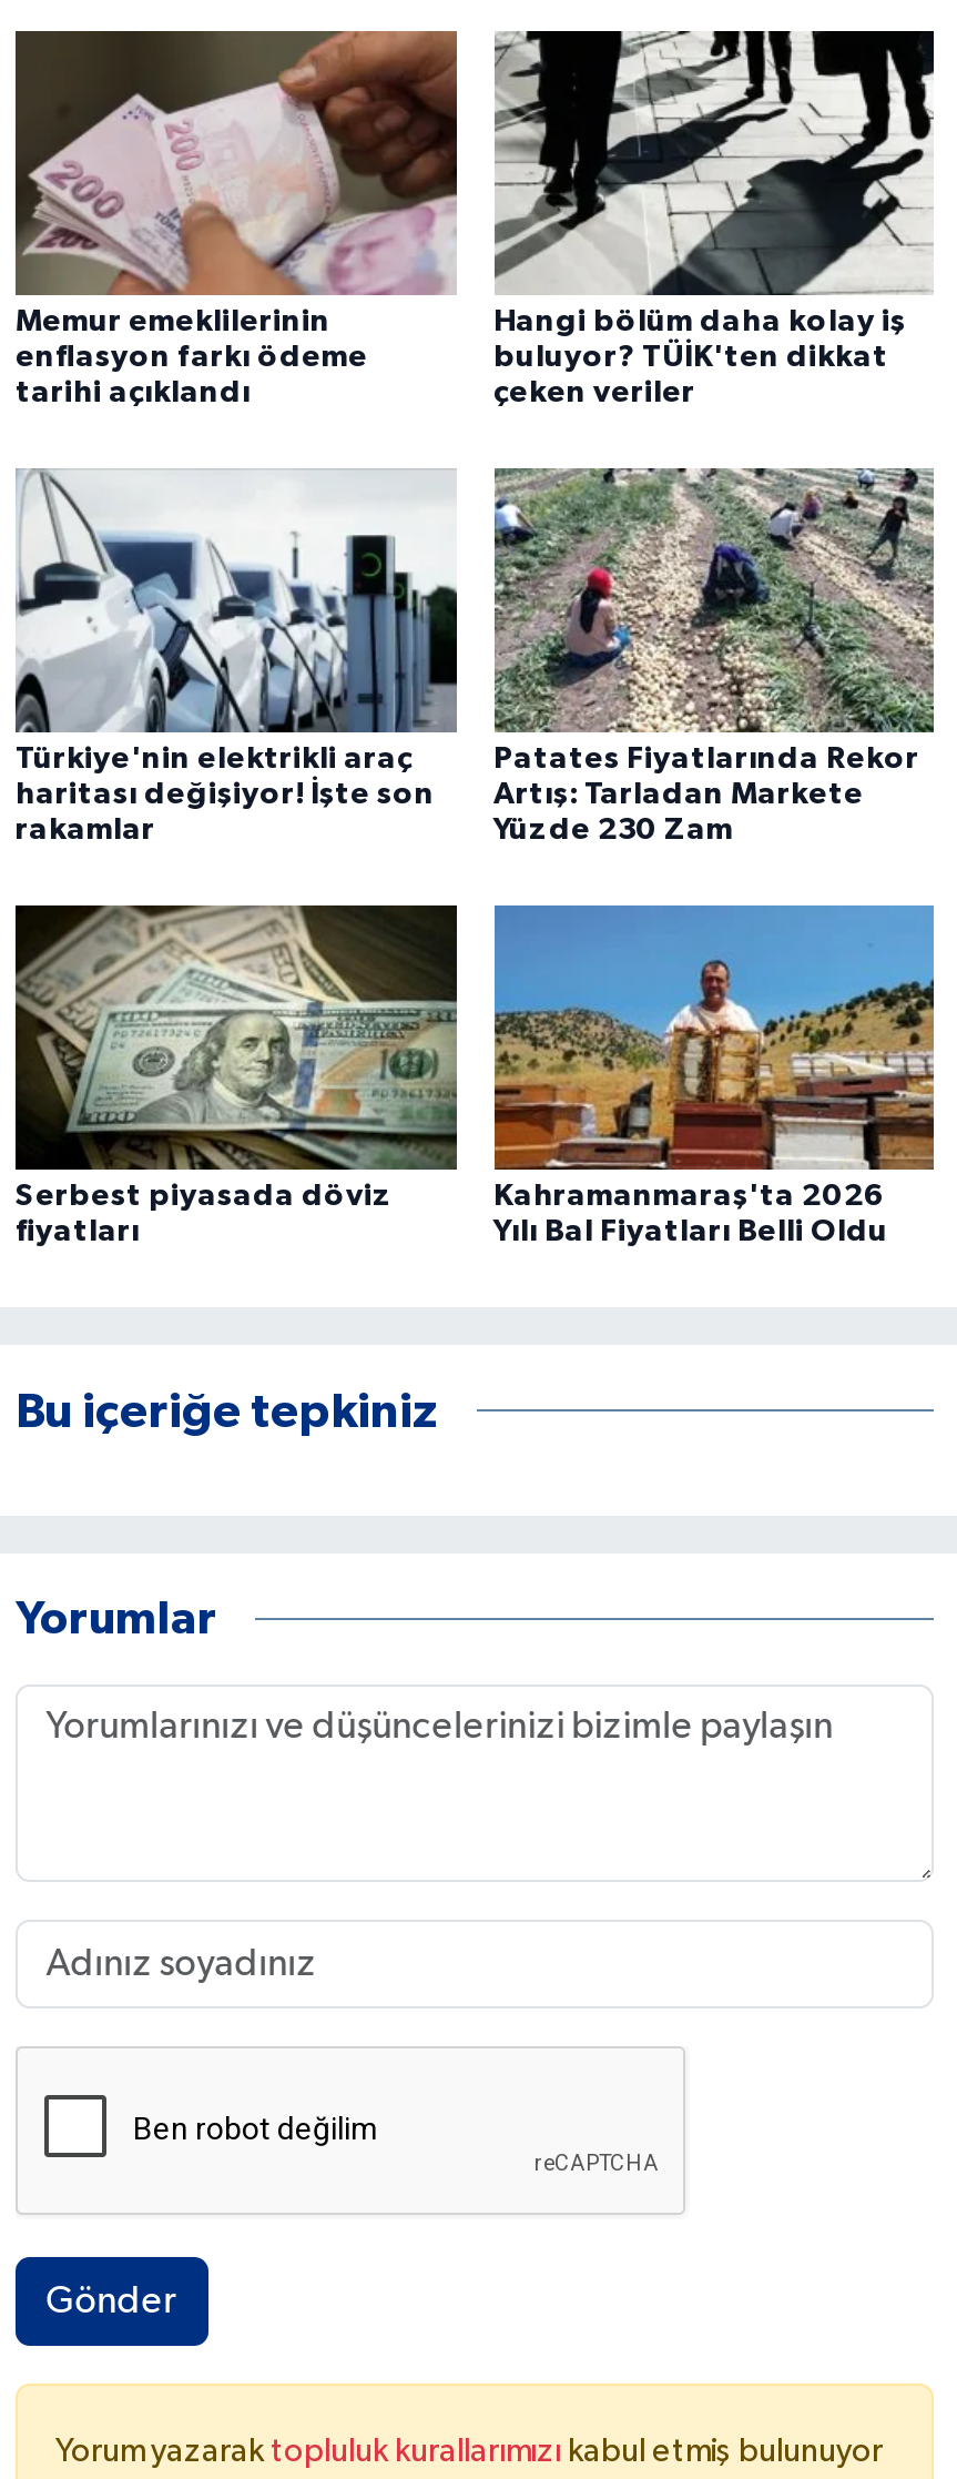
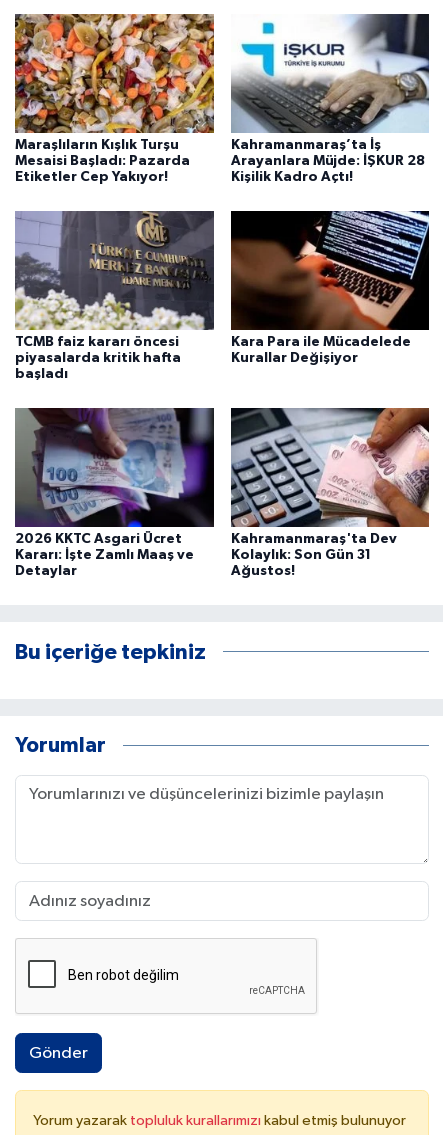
- [image]
- Memur emeklilerinin
- enflasyon farkı ödeme
- tarihi açıklandı
+ [image]
+ Maraşlıların Kışlık Turşu
+ Mesaisi Başladı: Pazarda
+ Etiketler Cep Yakıyor!

- [image]
- Hangi bölüm daha kolay iş
- buluyor? TÜİK'ten dikkat
- çeken veriler
+ [image]
+ Kahramanmaraş’ta İş
+ Arayanlara Müjde: İŞKUR 28
+ Kişilik Kadro Açtı!

- [image]
- Türkiye'nin elektrikli araç
- haritası değişiyor! İşte son
- rakamlar
+ [image]
+ TCMB faiz kararı öncesi
+ piyasalarda kritik hafta
+ başladı

- [image]
- Patates Fiyatlarında Rekor
- Artış: Tarladan Markete
- Yüzde 230 Zam
+ [image]
+ Kara Para ile Mücadelede
+ Kurallar Değişiyor

- [image]
- Serbest piyasada döviz
- fiyatları
+ [image]
+ 2026 KKTC Asgari Ücret
+ Kararı: İşte Zamlı Maaş ve
+ Detaylar

- [image]
- Kahramanmaraş'ta 2026
- Yılı Bal Fiyatları Belli Oldu
+ [image]
+ Kahramanmaraş'ta Dev
+ Kolaylık: Son Gün 31
+ Ağustos!
